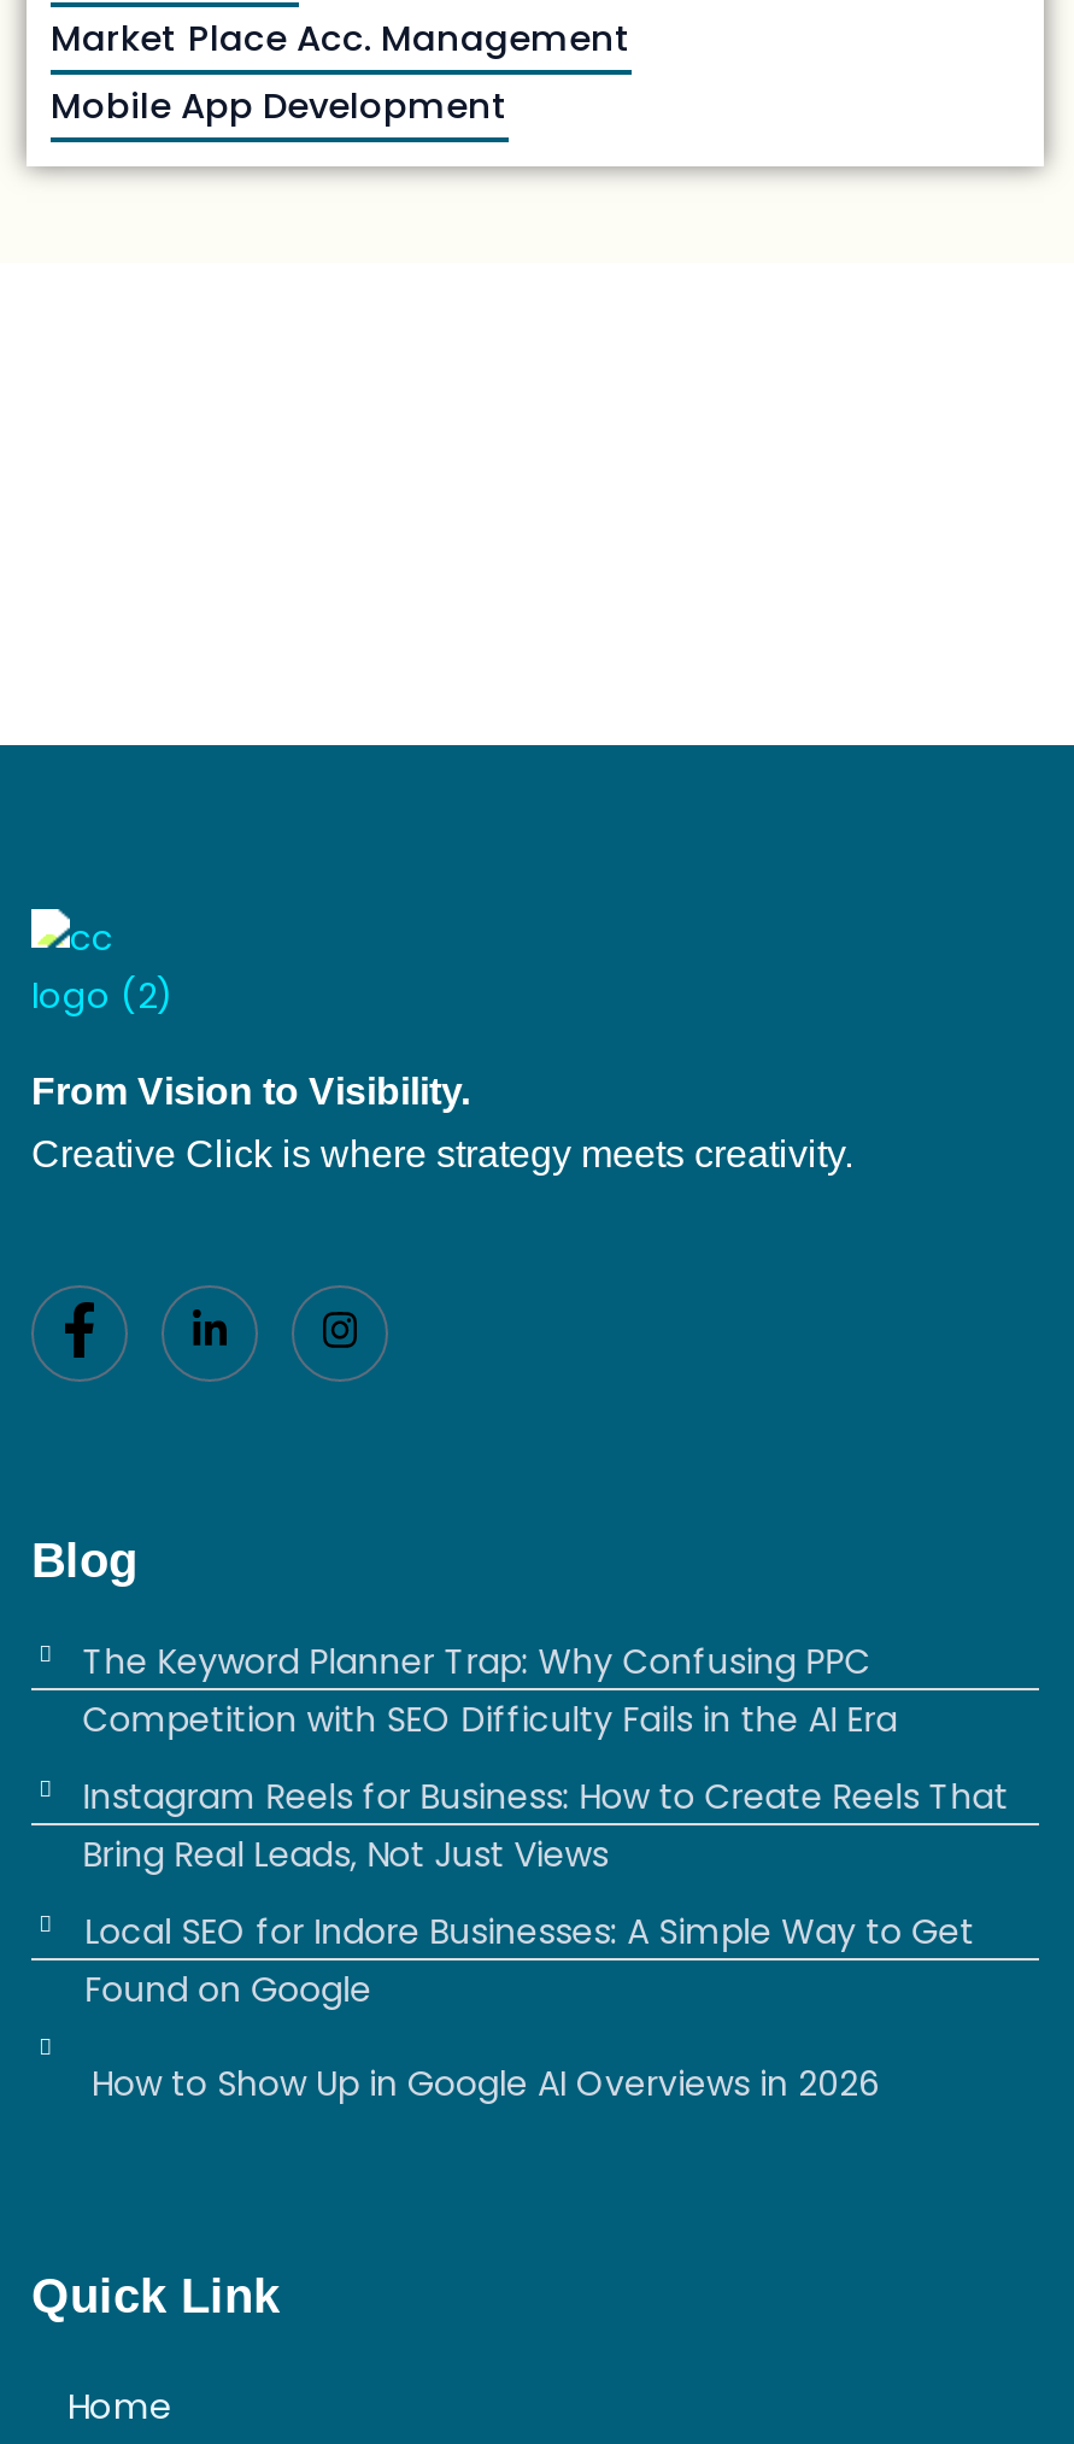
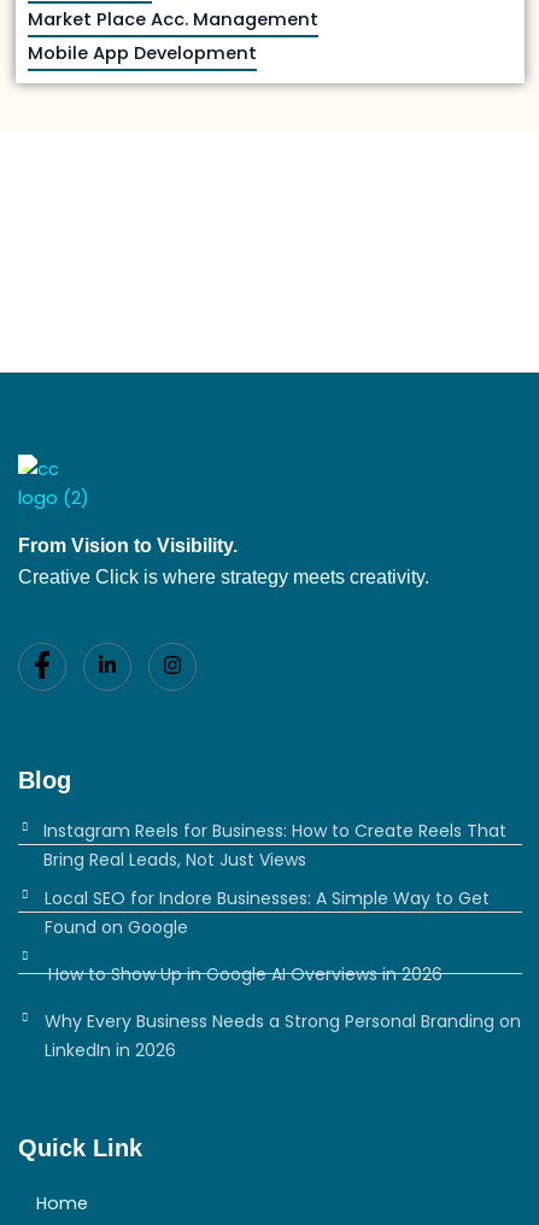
- The Keyword Planner Trap: Why Confusing PPC
- Competition with SEO Difficulty Fails in the AI Era

moved up: Instagram Reels for Business: How to Create Reels That | Bring Real Leads, Not Just Views | Local SEO for Indore Businesses: A Simple Way to Get | Found on Google | How to Show Up in Google AI Overviews in 2026

+ Why Every Business Needs a Strong Personal Branding on
+ LinkedIn in 2026
